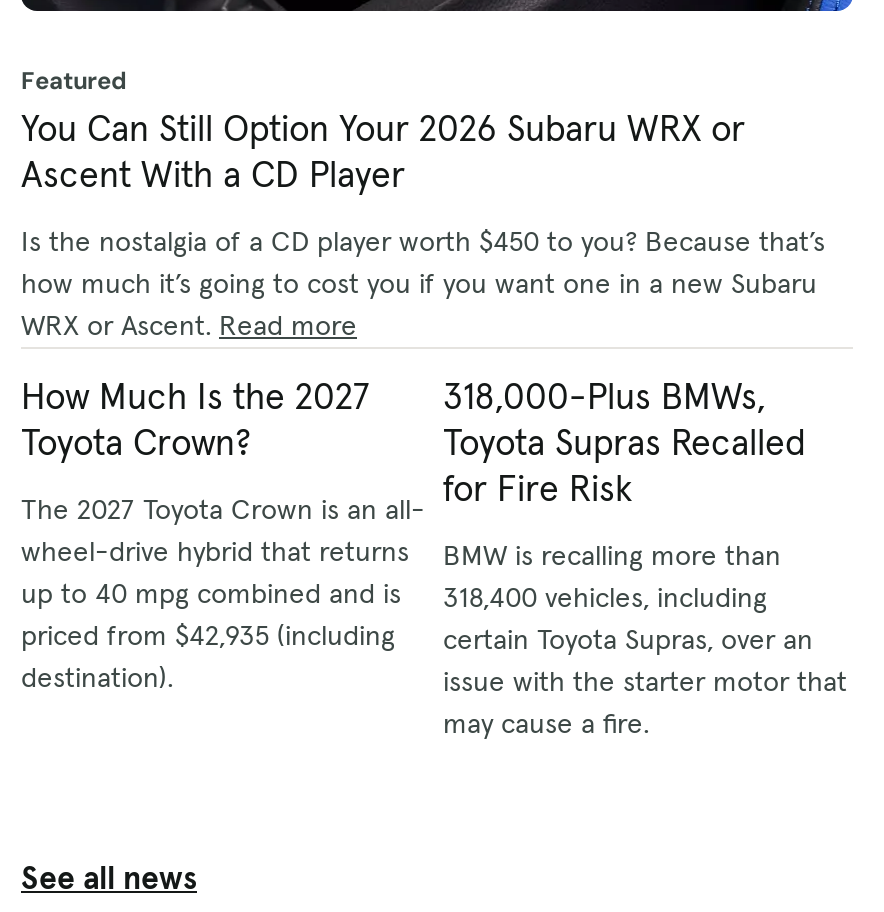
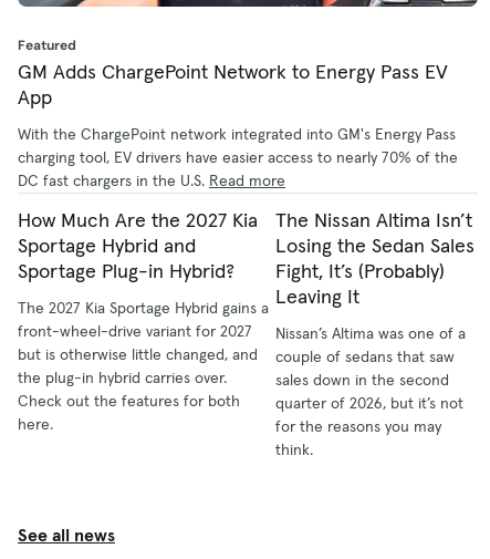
- You Can Still Option Your 2026 Subaru WRX or
- Ascent With a CD Player
+ GM Adds ChargePoint Network to Energy Pass EV
+ App

- Is the nostalgia of a CD player worth $450 to you? Because that’s
- how much it’s going to cost you if you want one in a new Subaru
- WRX or Ascent. Read more
+ With the ChargePoint network integrated into GM's Energy Pass
+ charging tool, EV drivers have easier access to nearly 70% of the
+ DC fast chargers in the U.S. Read more

- How Much Is the 2027
- Toyota Crown?
+ How Much Are the 2027 Kia
+ Sportage Hybrid and
+ Sportage Plug-in Hybrid?

- 318,000-Plus BMWs,
- Toyota Supras Recalled
- for Fire Risk
+ The Nissan Altima Isn’t
+ Losing the Sedan Sales
+ Fight, It’s (Probably)
+ Leaving It

- The 2027 Toyota Crown is an all-
- wheel-drive hybrid that returns
- up to 40 mpg combined and is
- priced from $42,935 (including
- destination).
+ The 2027 Kia Sportage Hybrid gains a
+ front-wheel-drive variant for 2027
+ but is otherwise little changed, and
+ the plug-in hybrid carries over.
+ Check out the features for both
+ here.

- BMW is recalling more than
- 318,400 vehicles, including
- certain Toyota Supras, over an
- issue with the starter motor that
- may cause a fire.
+ Nissan’s Altima was one of a
+ couple of sedans that saw
+ sales down in the second
+ quarter of 2026, but it’s not
+ for the reasons you may
+ think.
